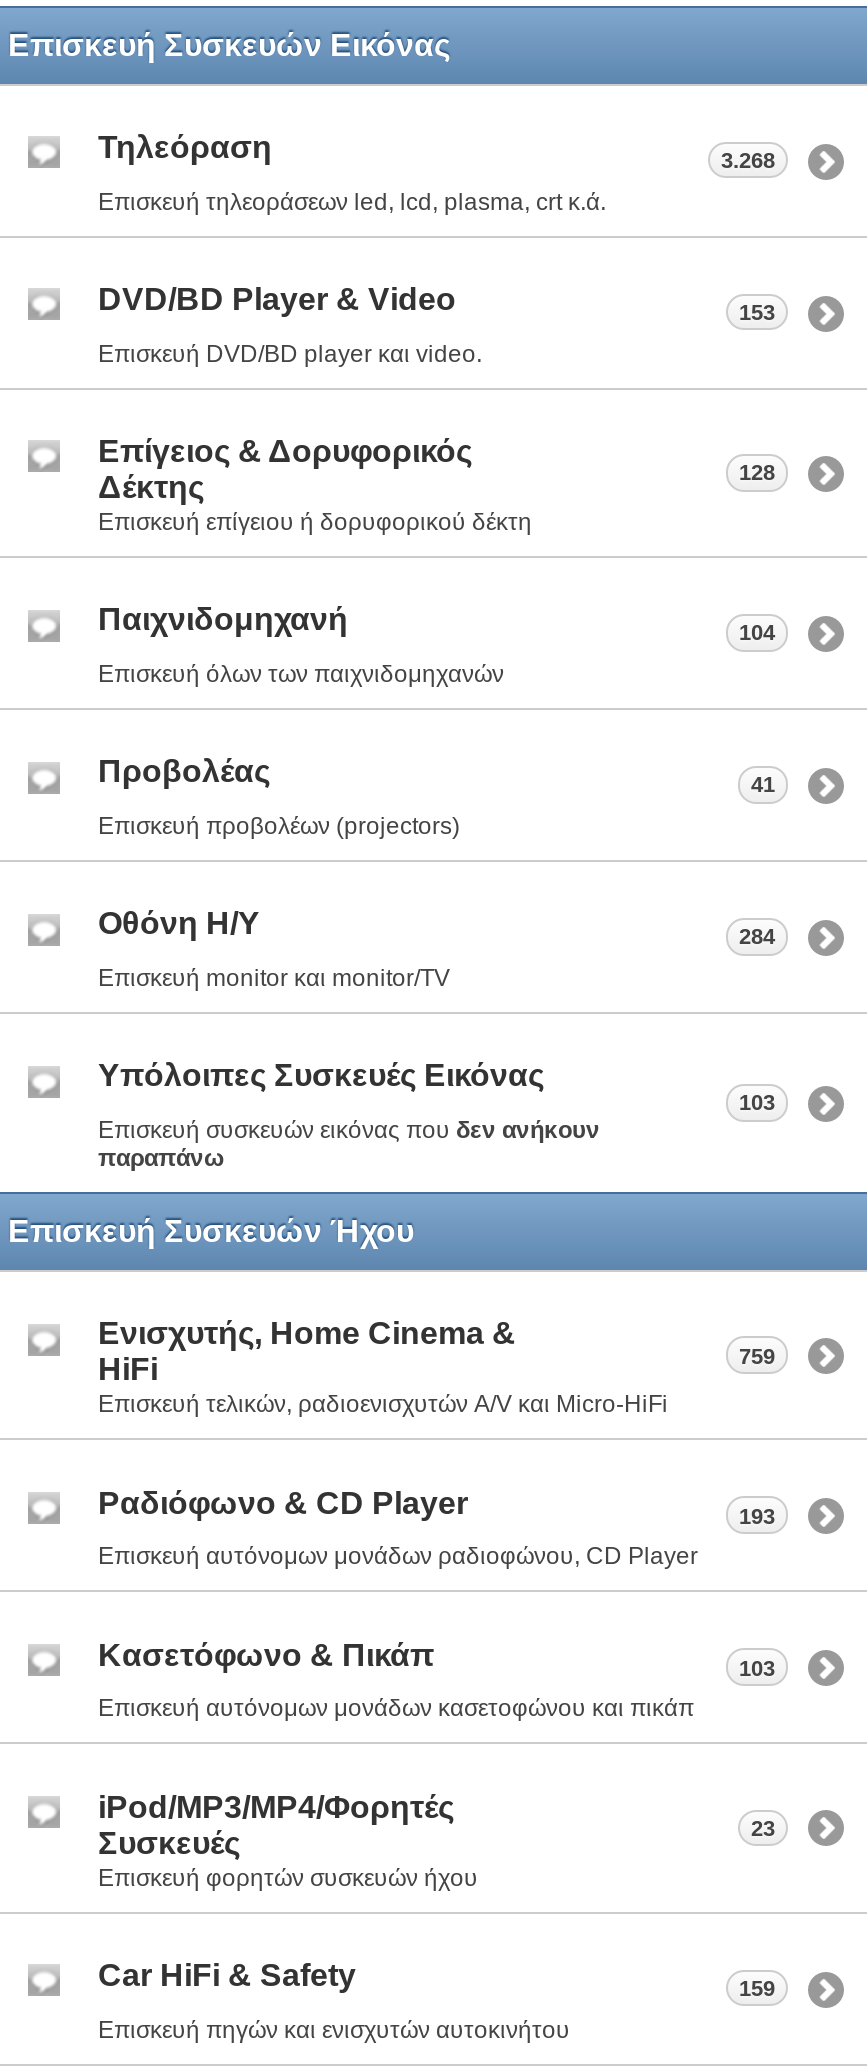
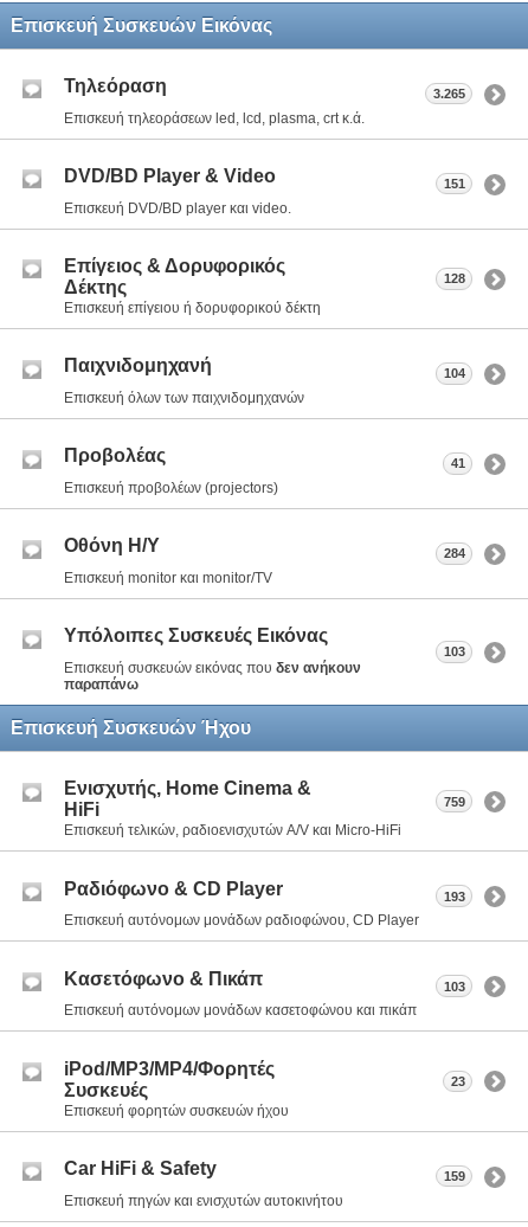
- 3.268
+ 3.265

- 153
+ 151
